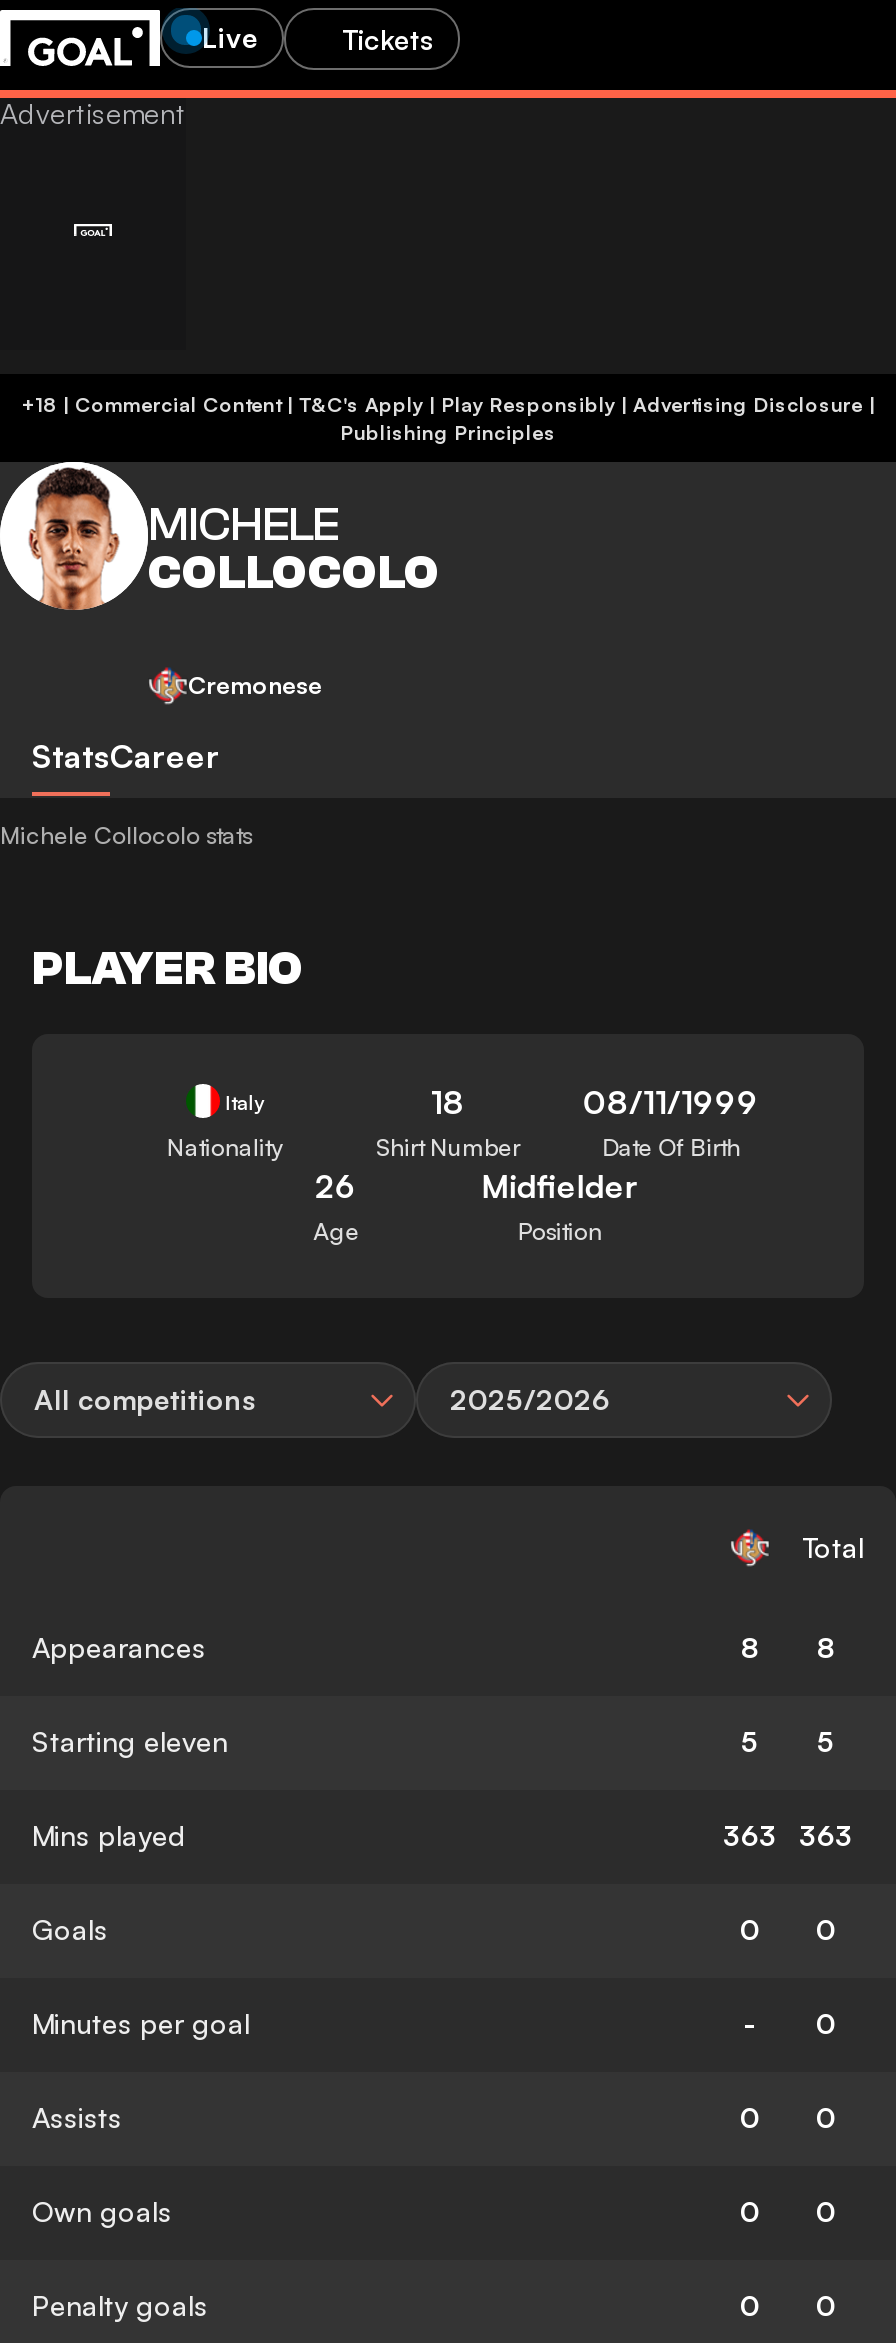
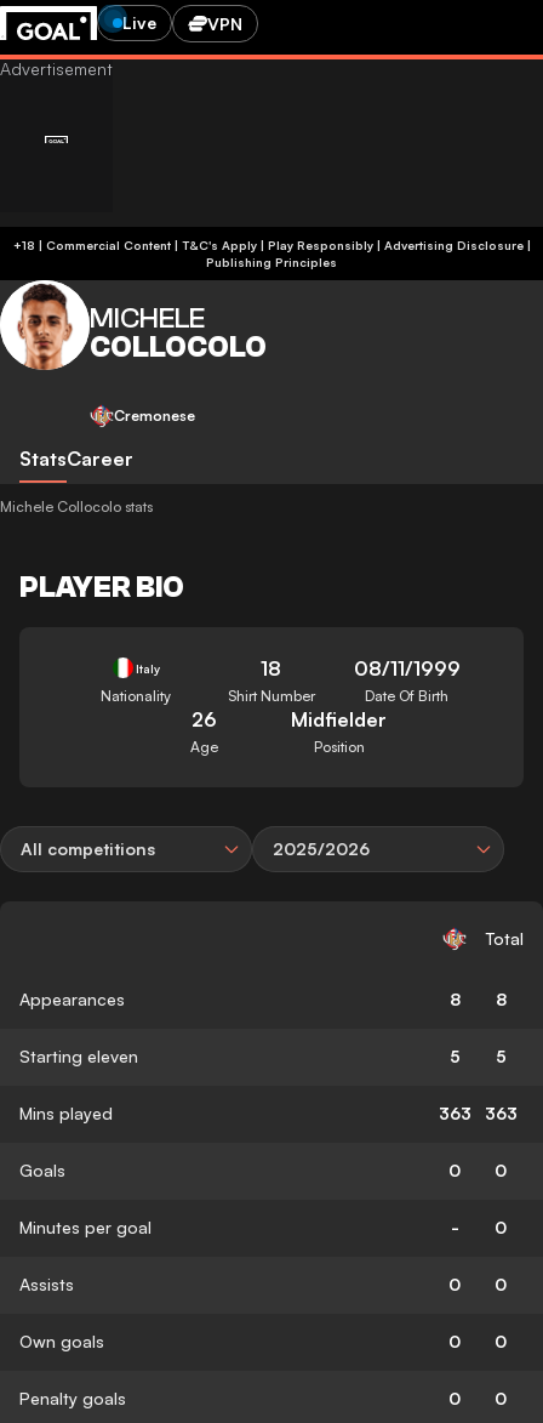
- Tickets
+ VPN
